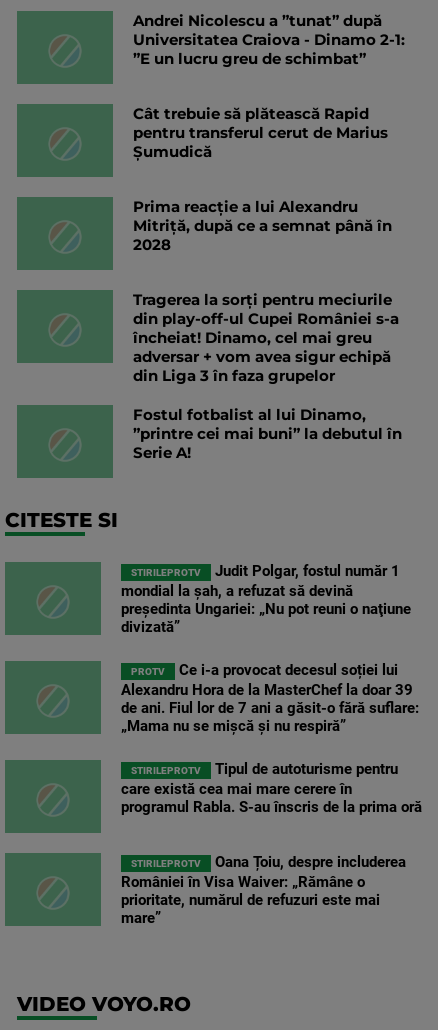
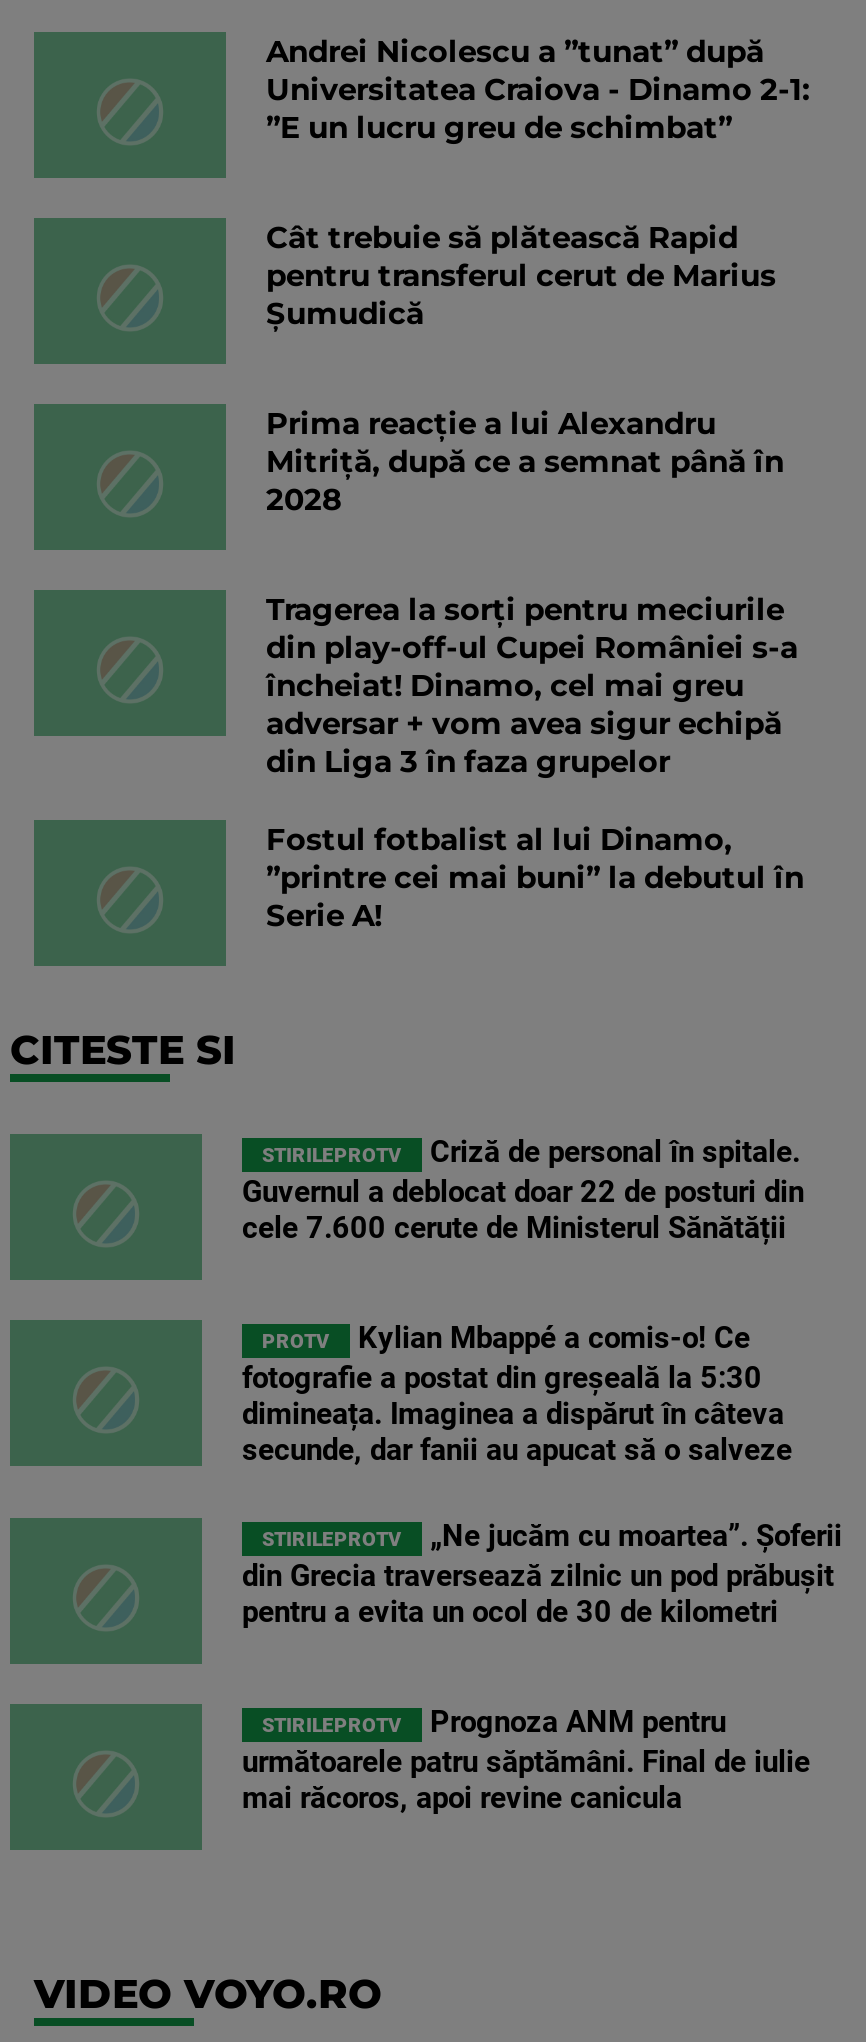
- Judit Polgar, fostul număr 1
- mondial la şah, a refuzat să devină
- preşedinta Ungariei: „Nu pot reuni o naţiune
- divizată”
+ Criză de personal în spitale.
+ Guvernul a deblocat doar 22 de posturi din
+ cele 7.600 cerute de Ministerul Sănătății

- Ce i-a provocat decesul soției lui
- Alexandru Hora de la MasterChef la doar 39
- de ani. Fiul lor de 7 ani a găsit-o fără suflare:
- „Mama nu se mișcă și nu respiră”
+ Kylian Mbappé a comis-o! Ce
+ fotografie a postat din greșeală la 5:30
+ dimineața. Imaginea a dispărut în câteva
+ secunde, dar fanii au apucat să o salveze

- Tipul de autoturisme pentru
- care există cea mai mare cerere în
- programul Rabla. S-au înscris de la prima oră
+ „Ne jucăm cu moartea”. Șoferii
+ din Grecia traversează zilnic un pod prăbușit
+ pentru a evita un ocol de 30 de kilometri

- Oana Țoiu, despre includerea
- României în Visa Waiver: „Rămâne o
- prioritate, numărul de refuzuri este mai
- mare”
+ Prognoza ANM pentru
+ următoarele patru săptămâni. Final de iulie
+ mai răcoros, apoi revine canicula
